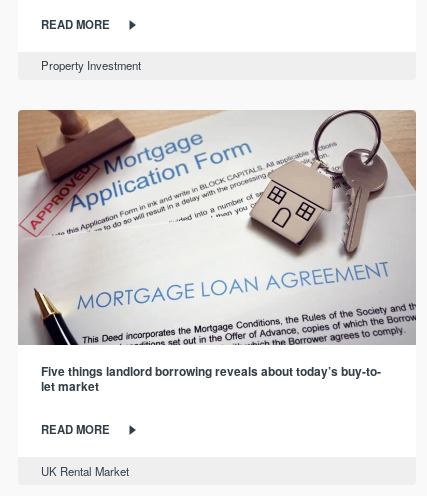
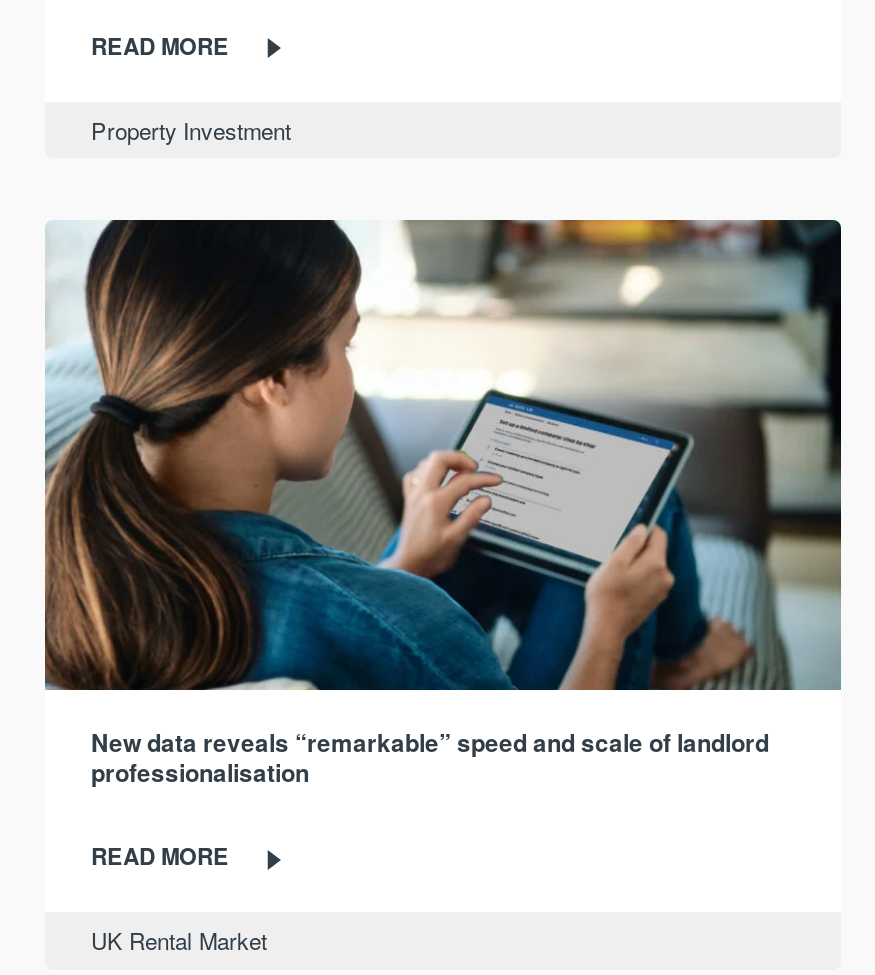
- [image]
- Five things landlord borrowing reveals about today’s buy-to-
- let market
+ [image]
+ New data reveals “remarkable” speed and scale of landlord
+ professionalisation
